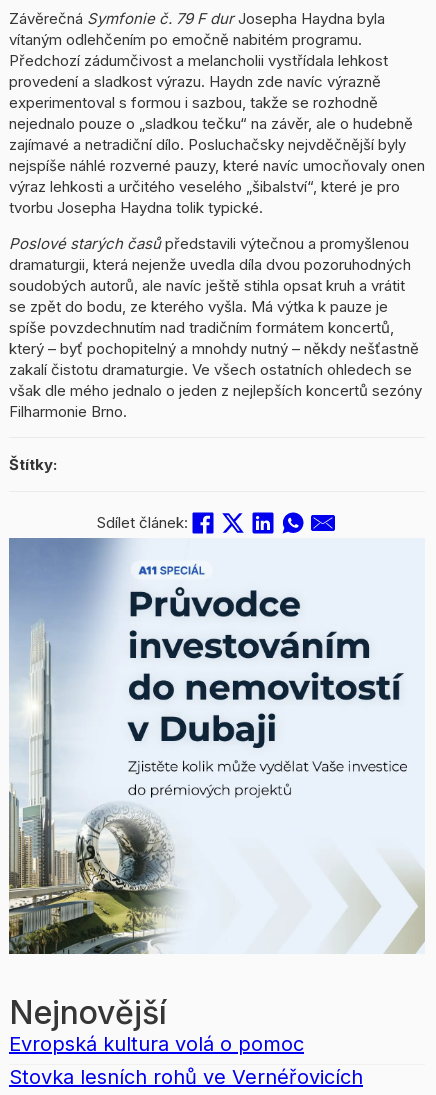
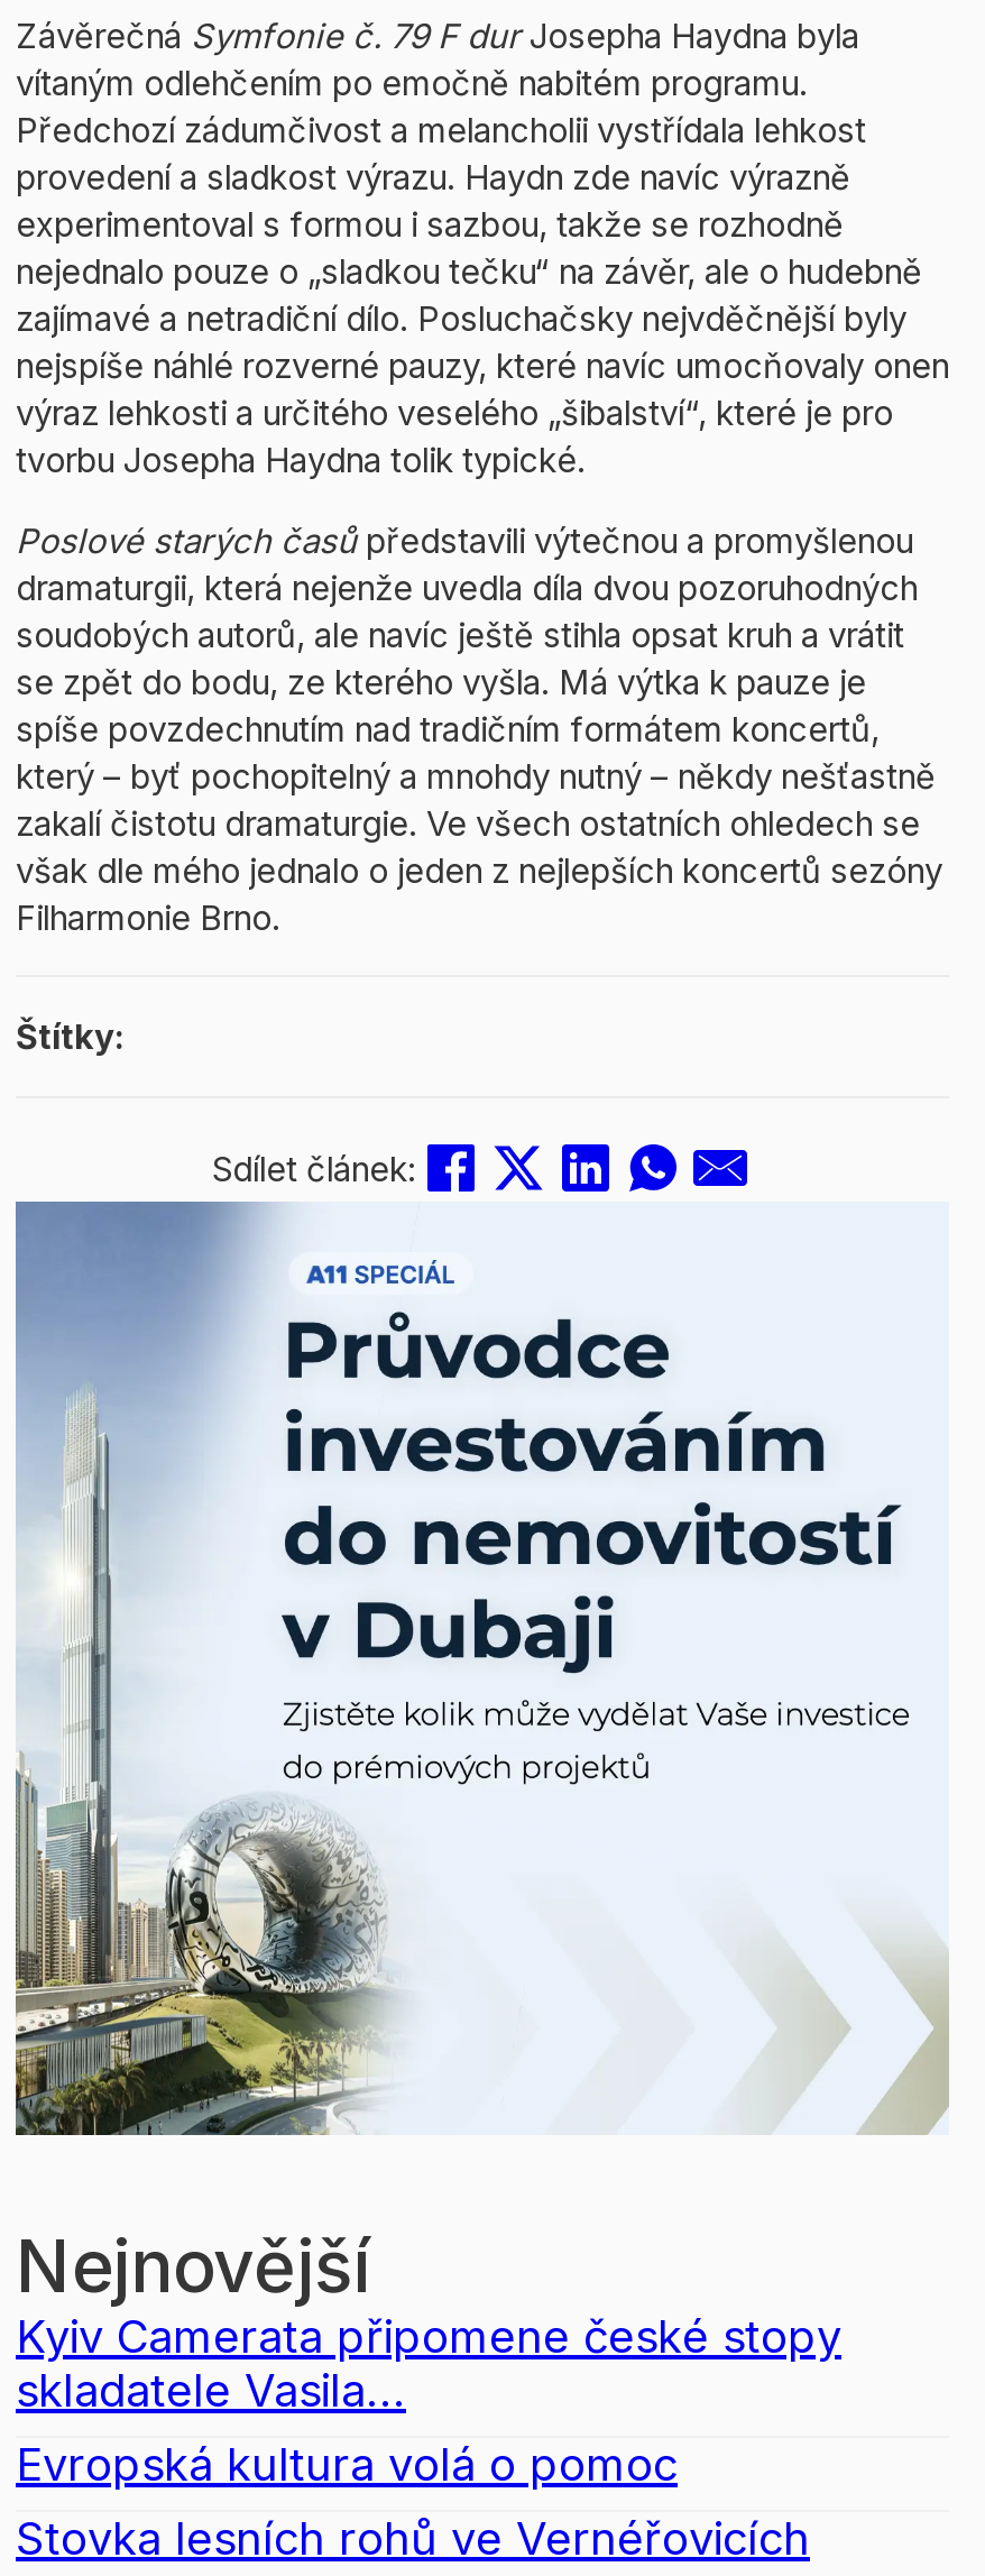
+ Kyiv Camerata připomene české stopy
+ skladatele Vasila...
